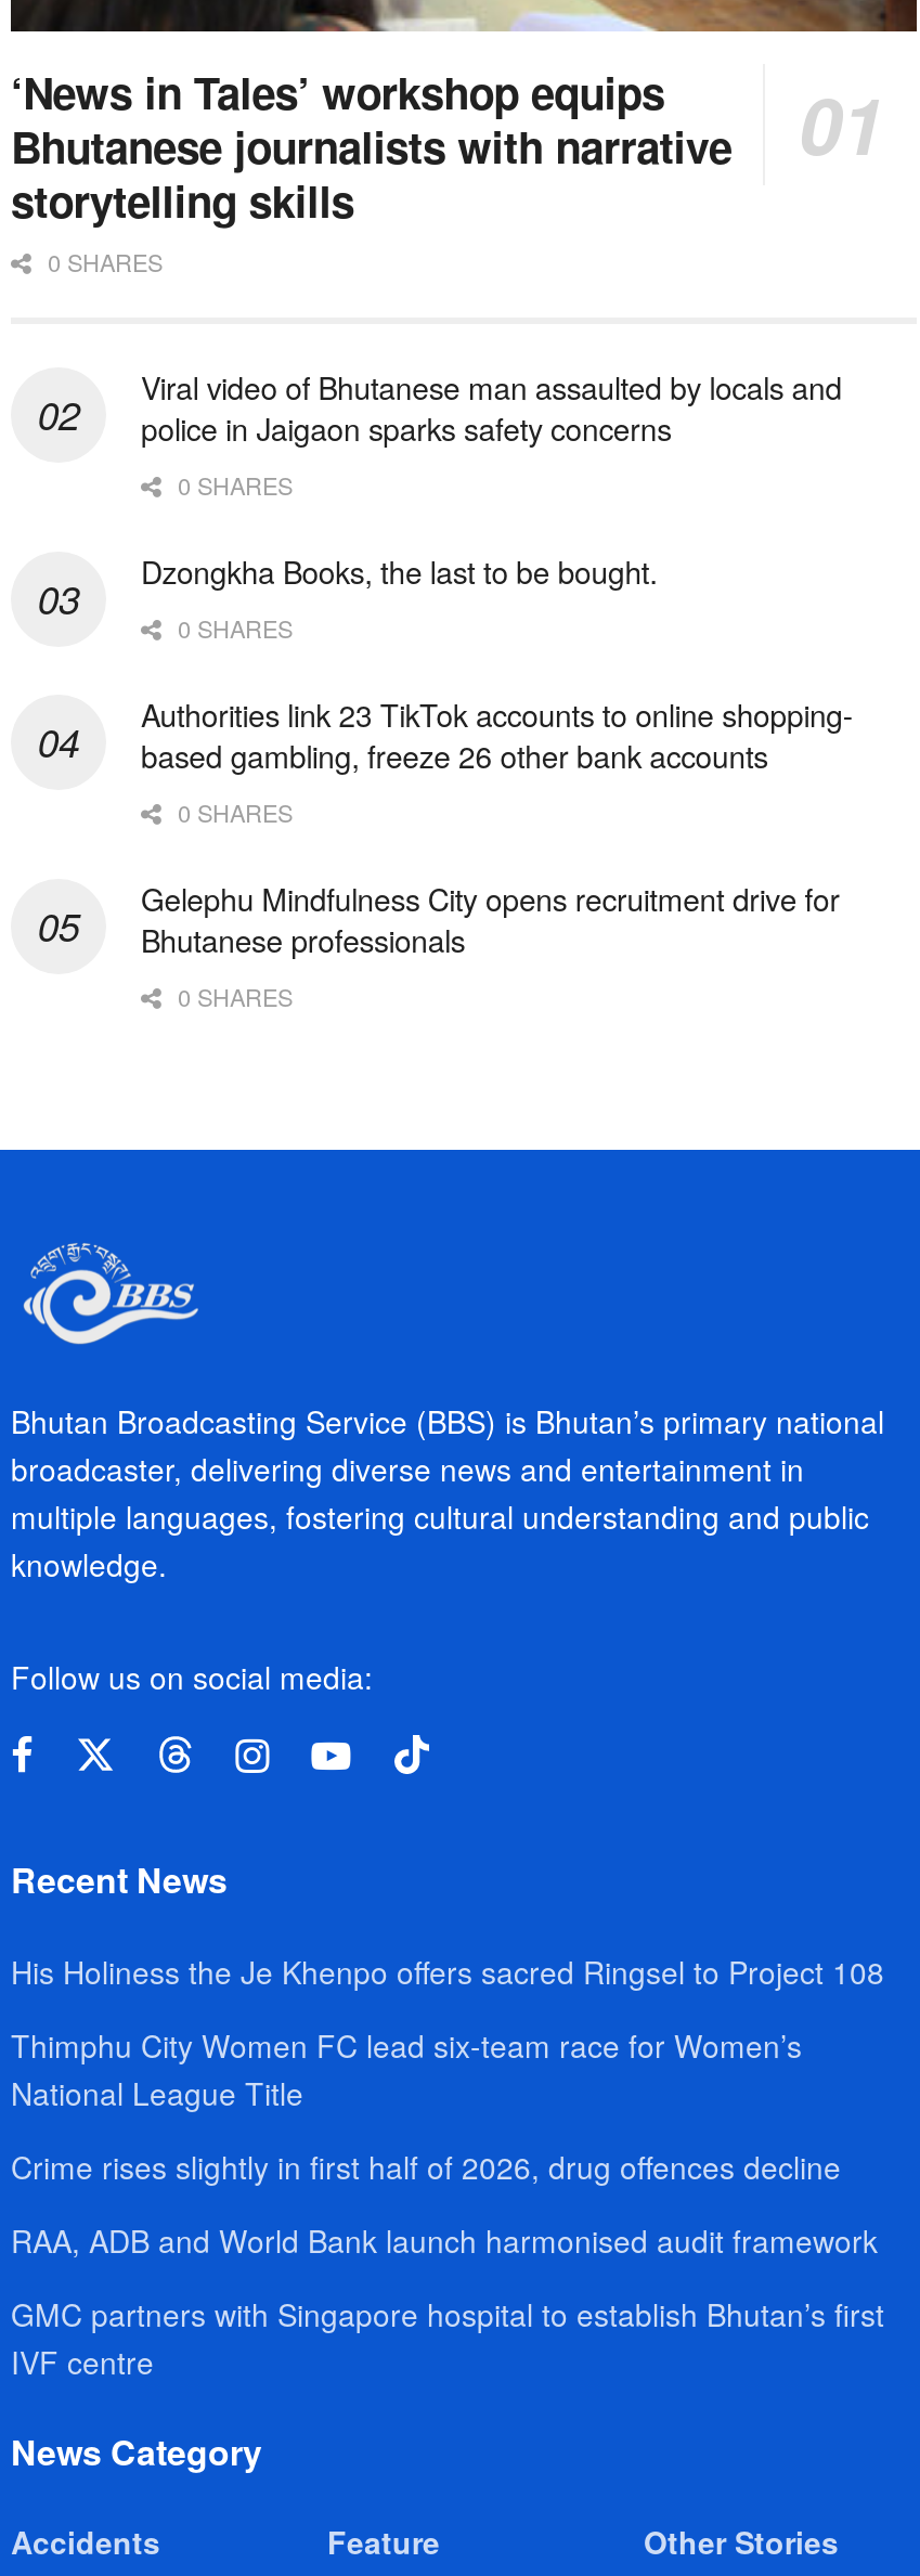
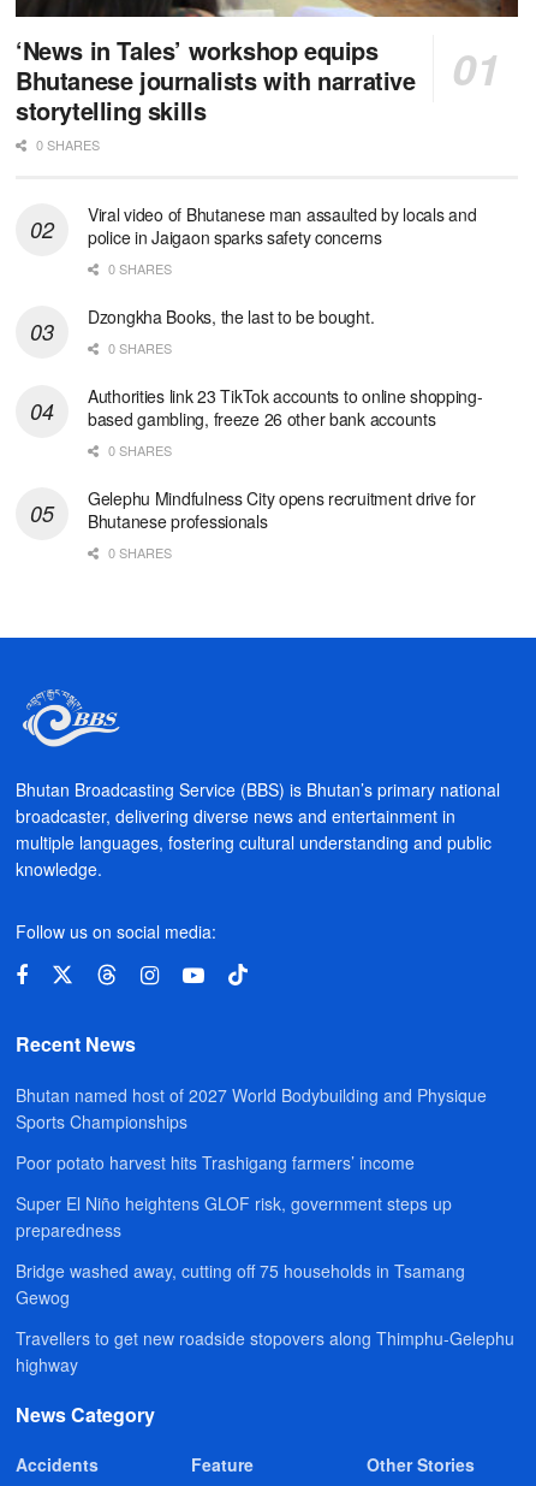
- His Holiness the Je Khenpo offers sacred Ringsel to Project 108
+ Bhutan named host of 2027 World Bodybuilding and Physique
+ Sports Championships

- Thimphu City Women FC lead six-team race for Women’s
- National League Title
+ Poor potato harvest hits Trashigang farmers’ income

- Crime rises slightly in first half of 2026, drug offences decline
+ Super El Niño heightens GLOF risk, government steps up
+ preparedness

- RAA, ADB and World Bank launch harmonised audit framework
+ Bridge washed away, cutting off 75 households in Tsamang
+ Gewog

- GMC partners with Singapore hospital to establish Bhutan’s first
- IVF centre
+ Travellers to get new roadside stopovers along Thimphu-Gelephu
+ highway
